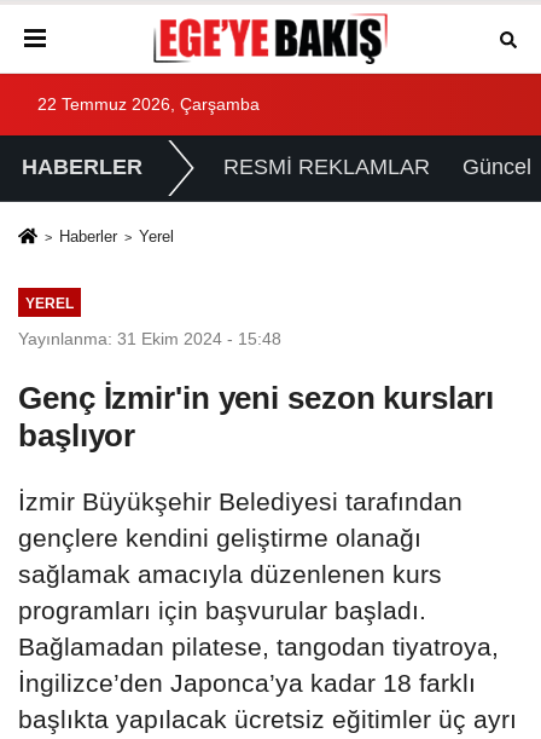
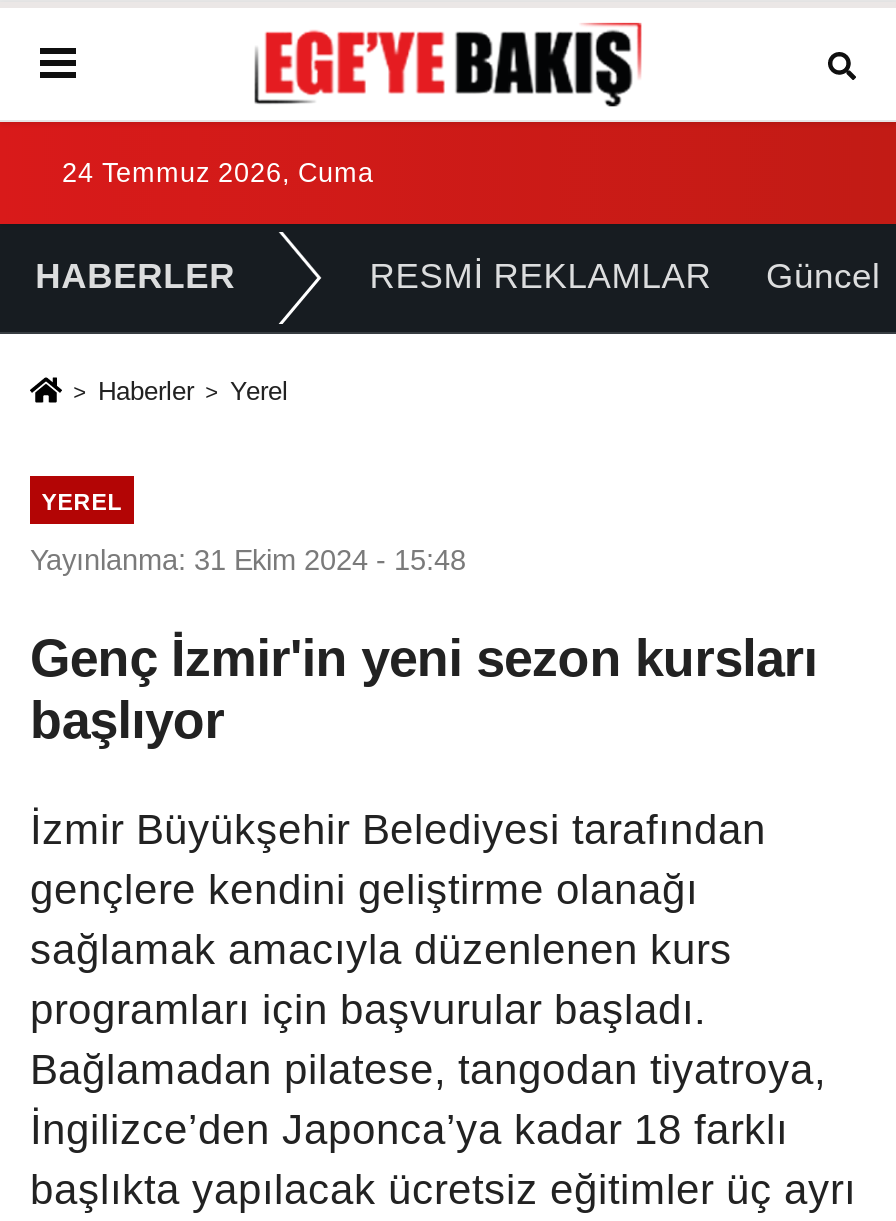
- 22 Temmuz 2026, Çarşamba
+ 24 Temmuz 2026, Cuma
